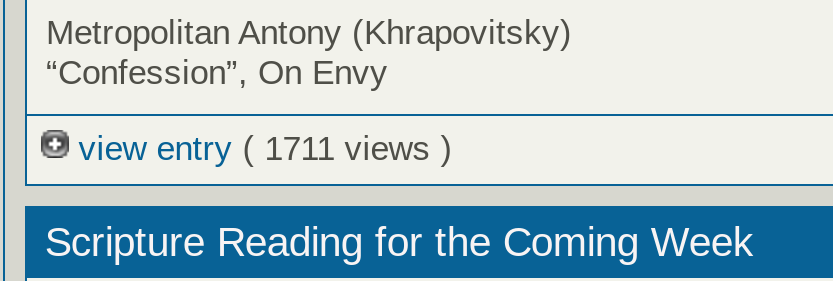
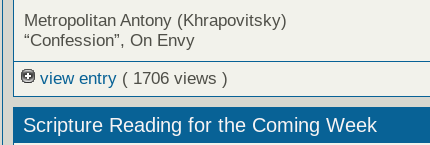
- view entry ( 1711 views )
+ view entry ( 1706 views )
